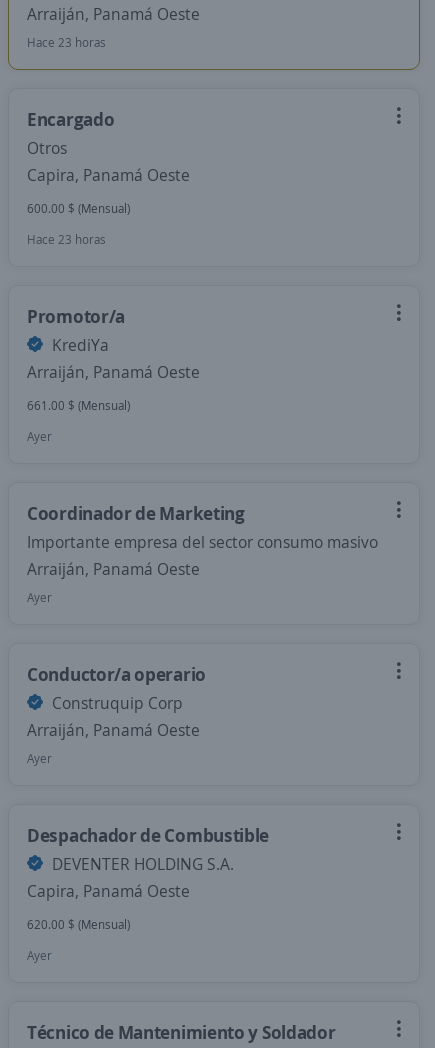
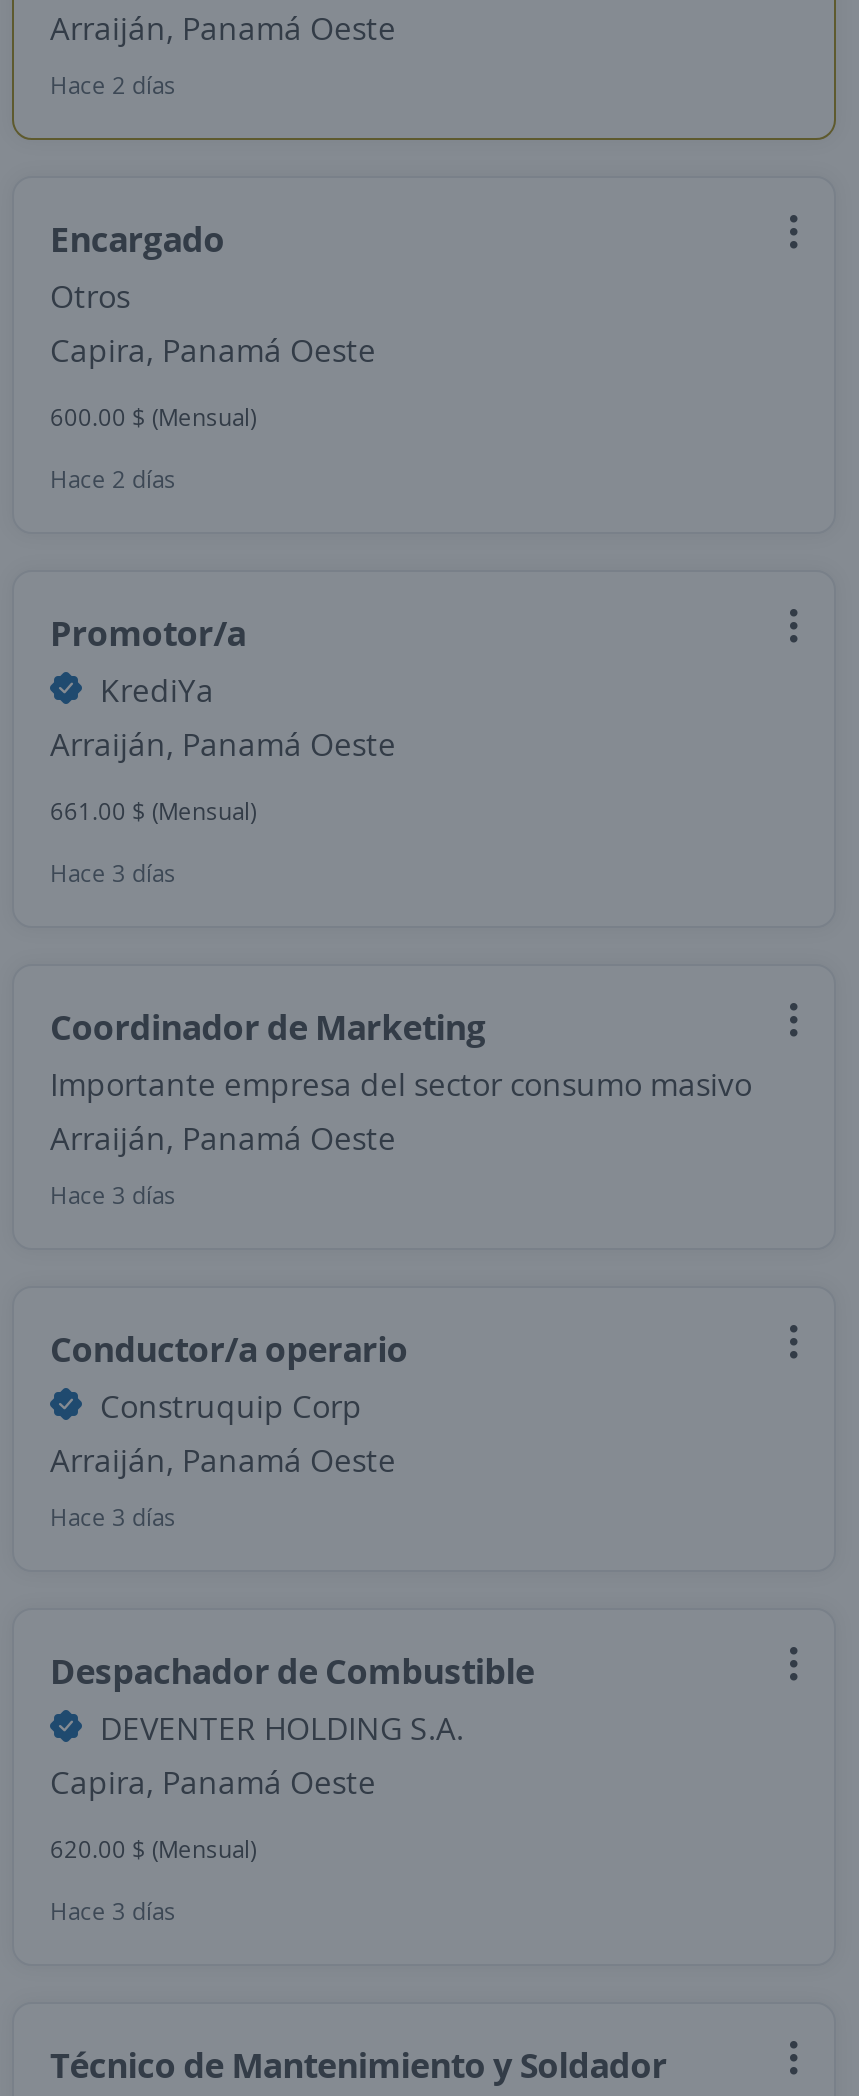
- Hace 23 horas
+ Hace 2 días

- Hace 23 horas
+ Hace 2 días

- Ayer
+ Hace 3 días

- Ayer
+ Hace 3 días

- Ayer
+ Hace 3 días

- Ayer
+ Hace 3 días
